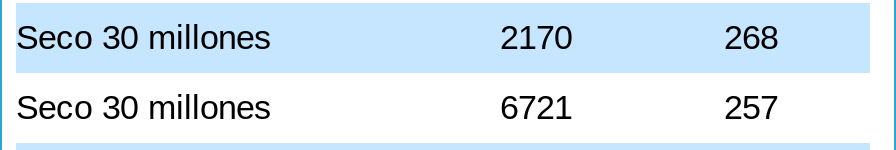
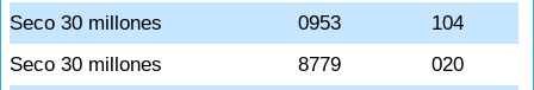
- 2170
+ 0953

- 268
+ 104

- 6721
+ 8779

- 257
+ 020
